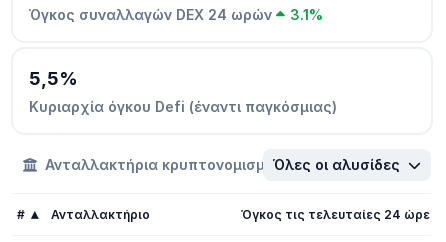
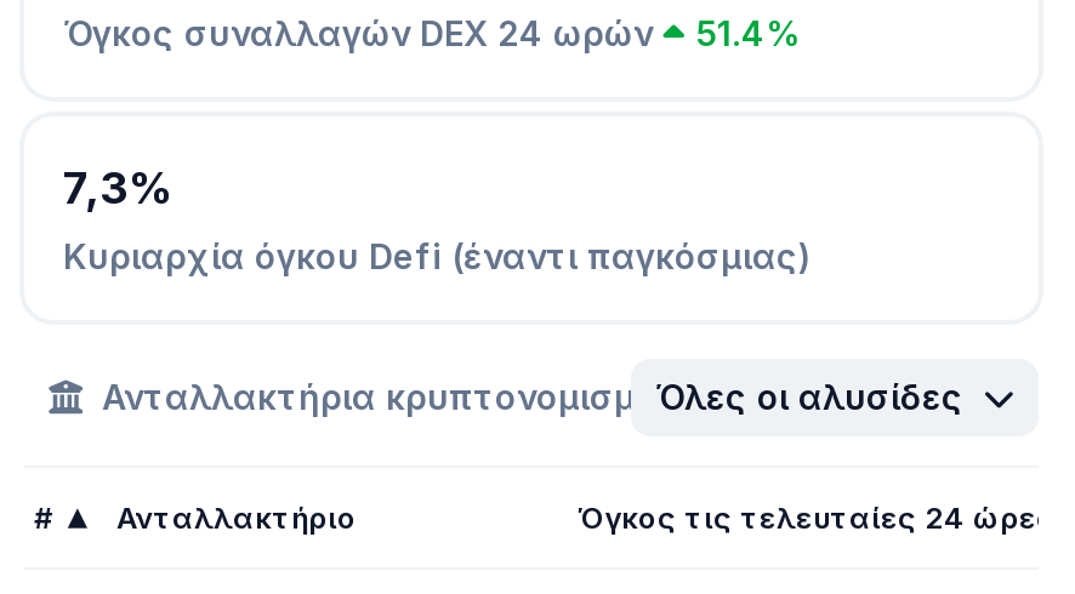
- Όγκος συναλλαγών DEX 24 ωρών 3.1%
+ Όγκος συναλλαγών DEX 24 ωρών 51.4%

- 5,5%
+ 7,3%
